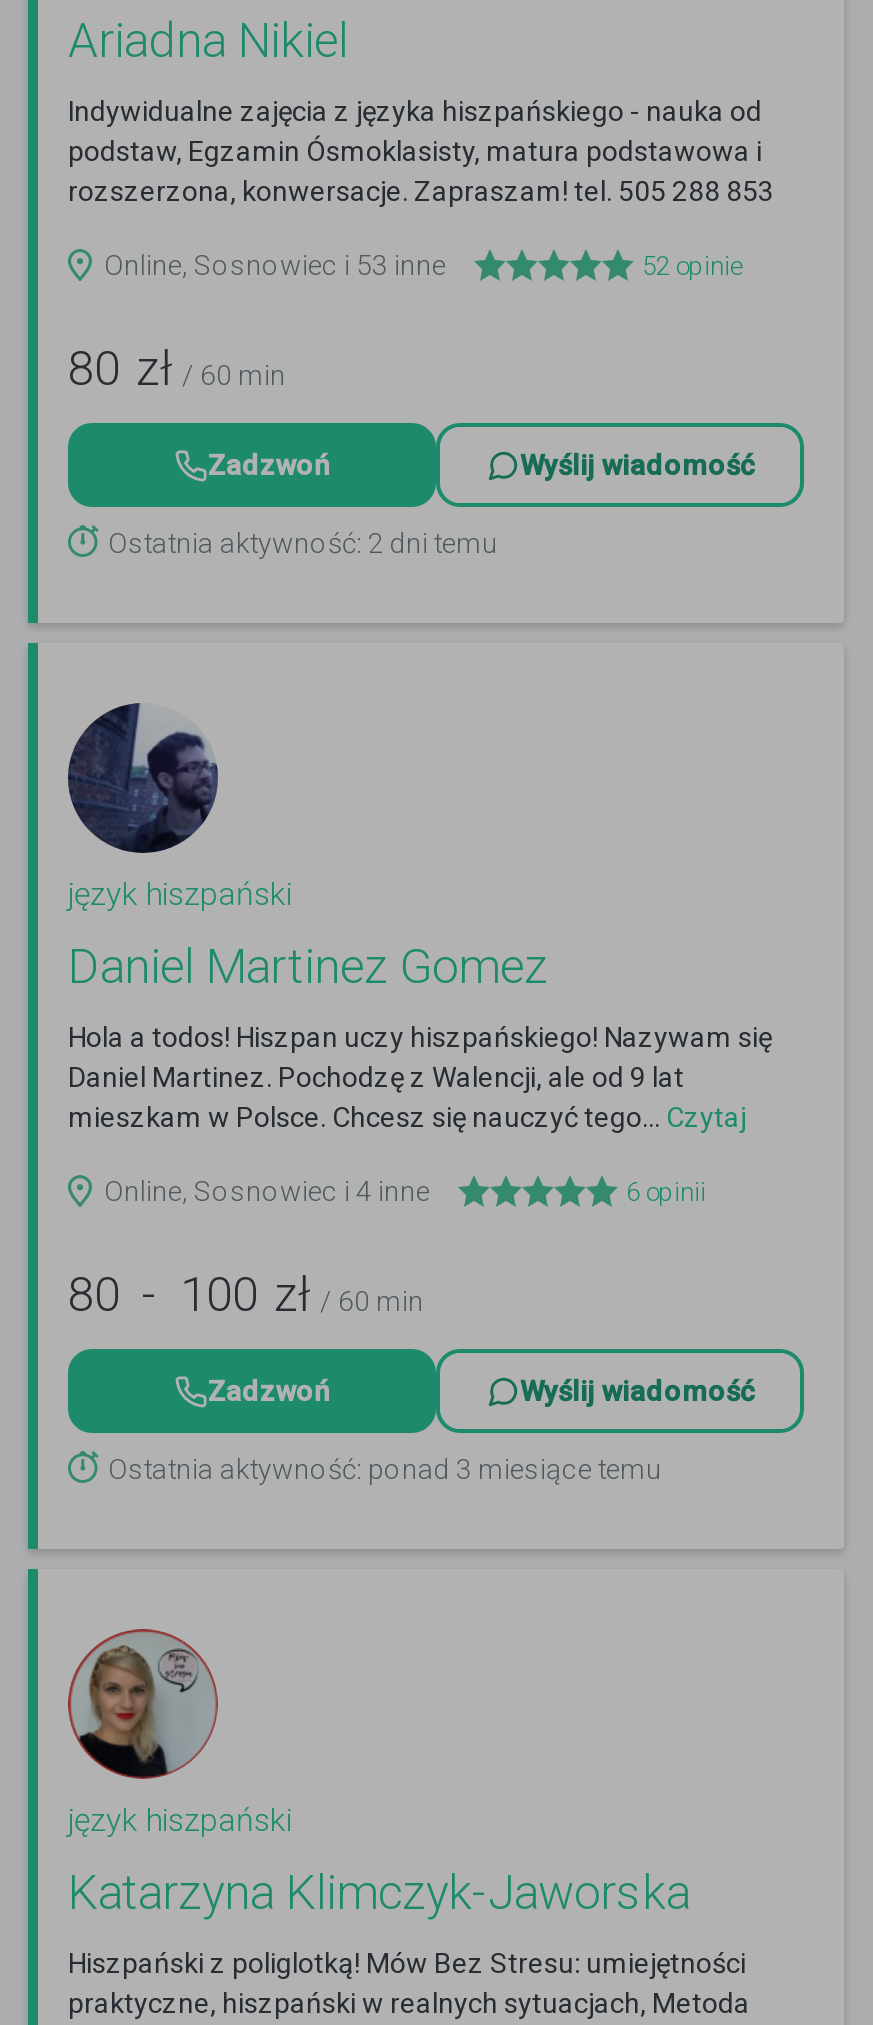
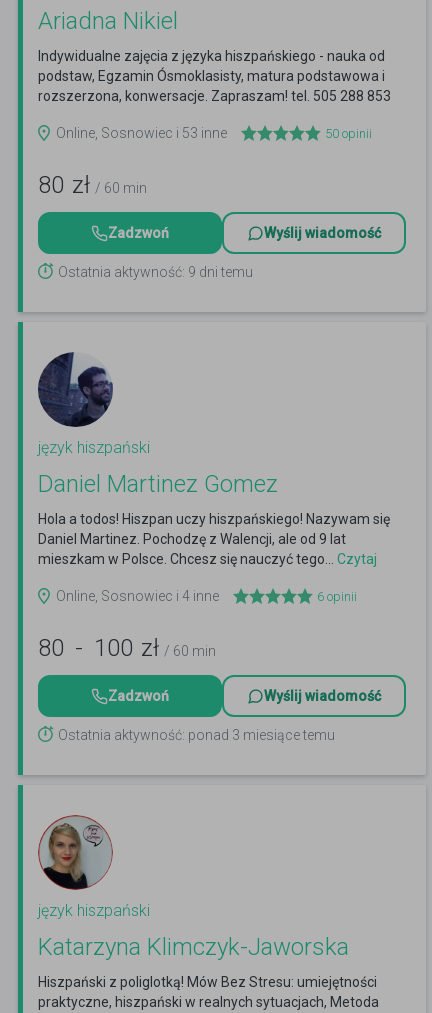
- 52 opinie
+ 50 opinii

- Ostatnia aktywność: 2 dni temu
+ Ostatnia aktywność: 9 dni temu
